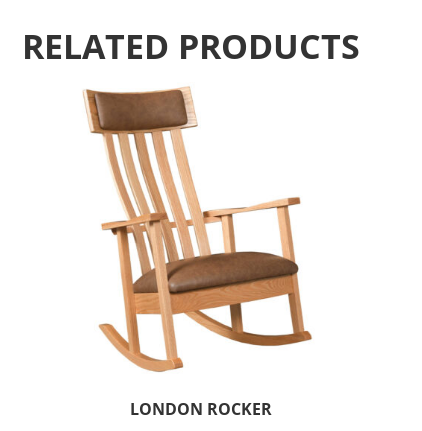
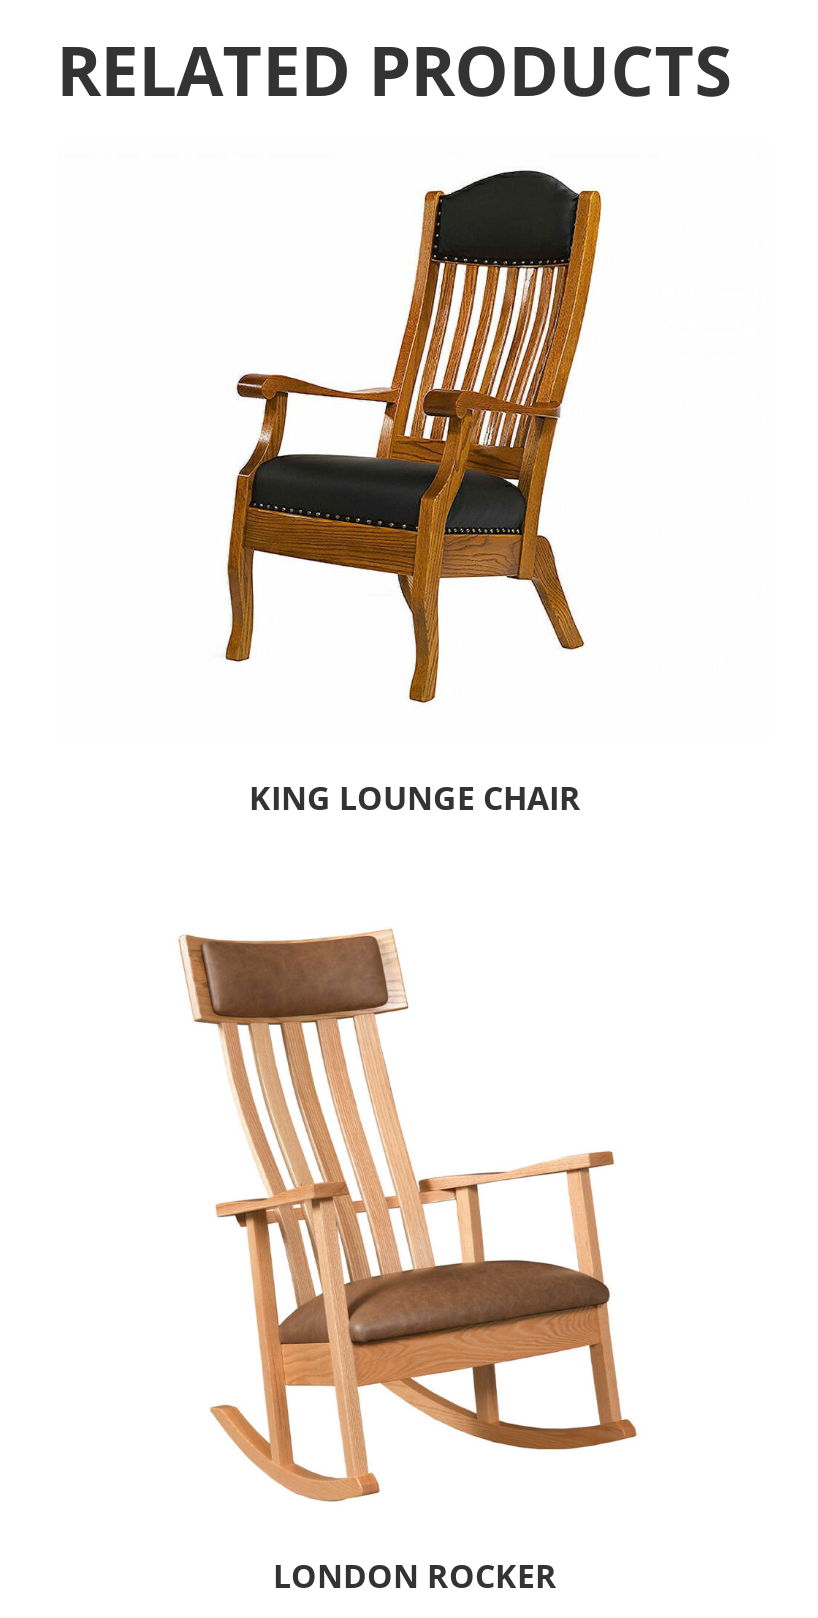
+ [image]
+ KING LOUNGE CHAIR
